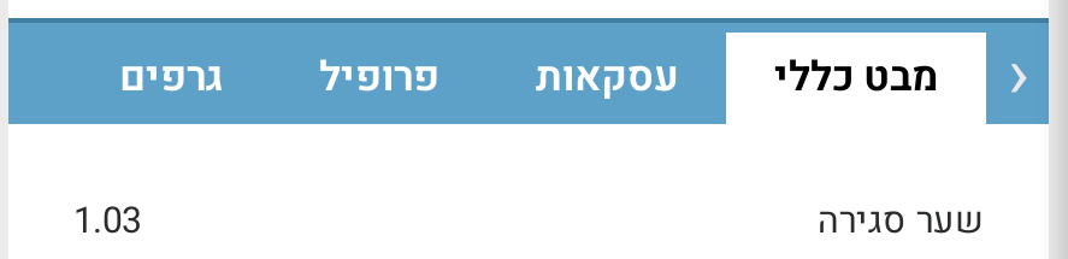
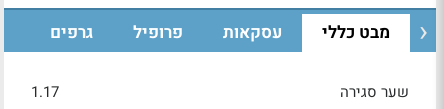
- 1.03
+ 1.17
